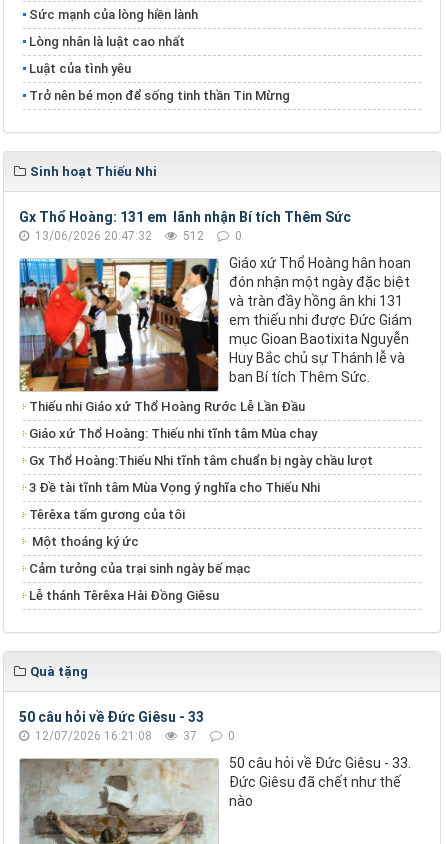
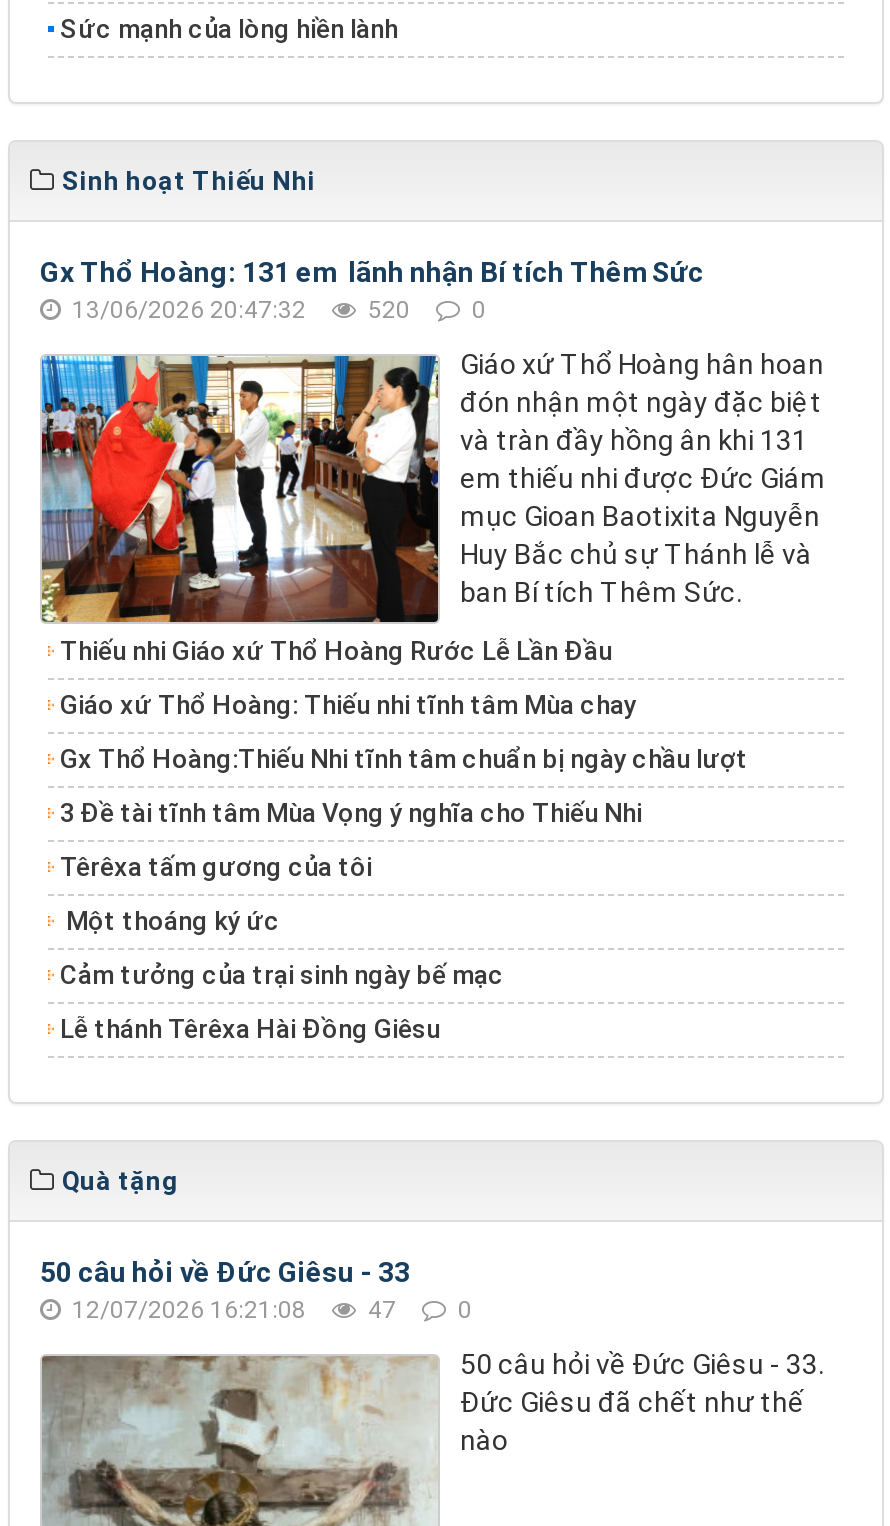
- Lòng nhân là luật cao nhất
- Luật của tình yêu
- Trở nên bé mọn để sống tinh thần Tin Mừng

- 13/06/2026 20:47:32 512 0
+ 13/06/2026 20:47:32 520 0

- 12/07/2026 16:21:08 37 0
+ 12/07/2026 16:21:08 47 0
